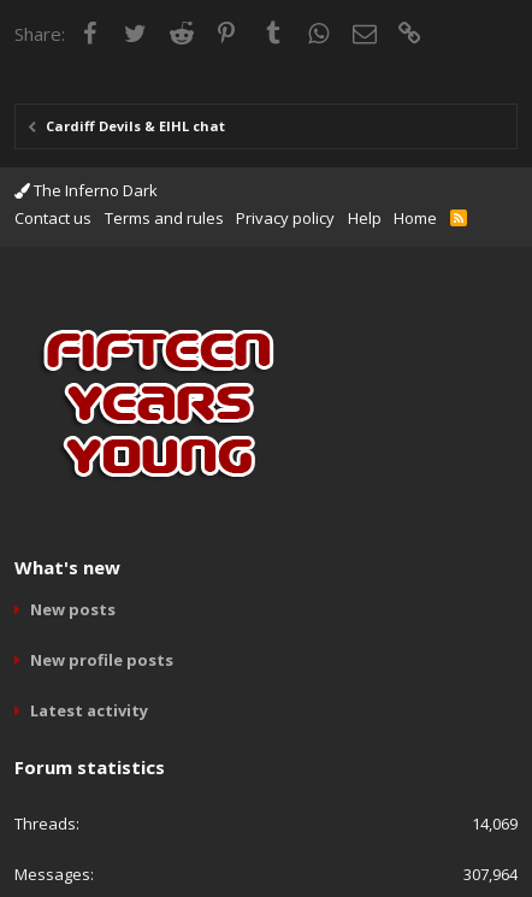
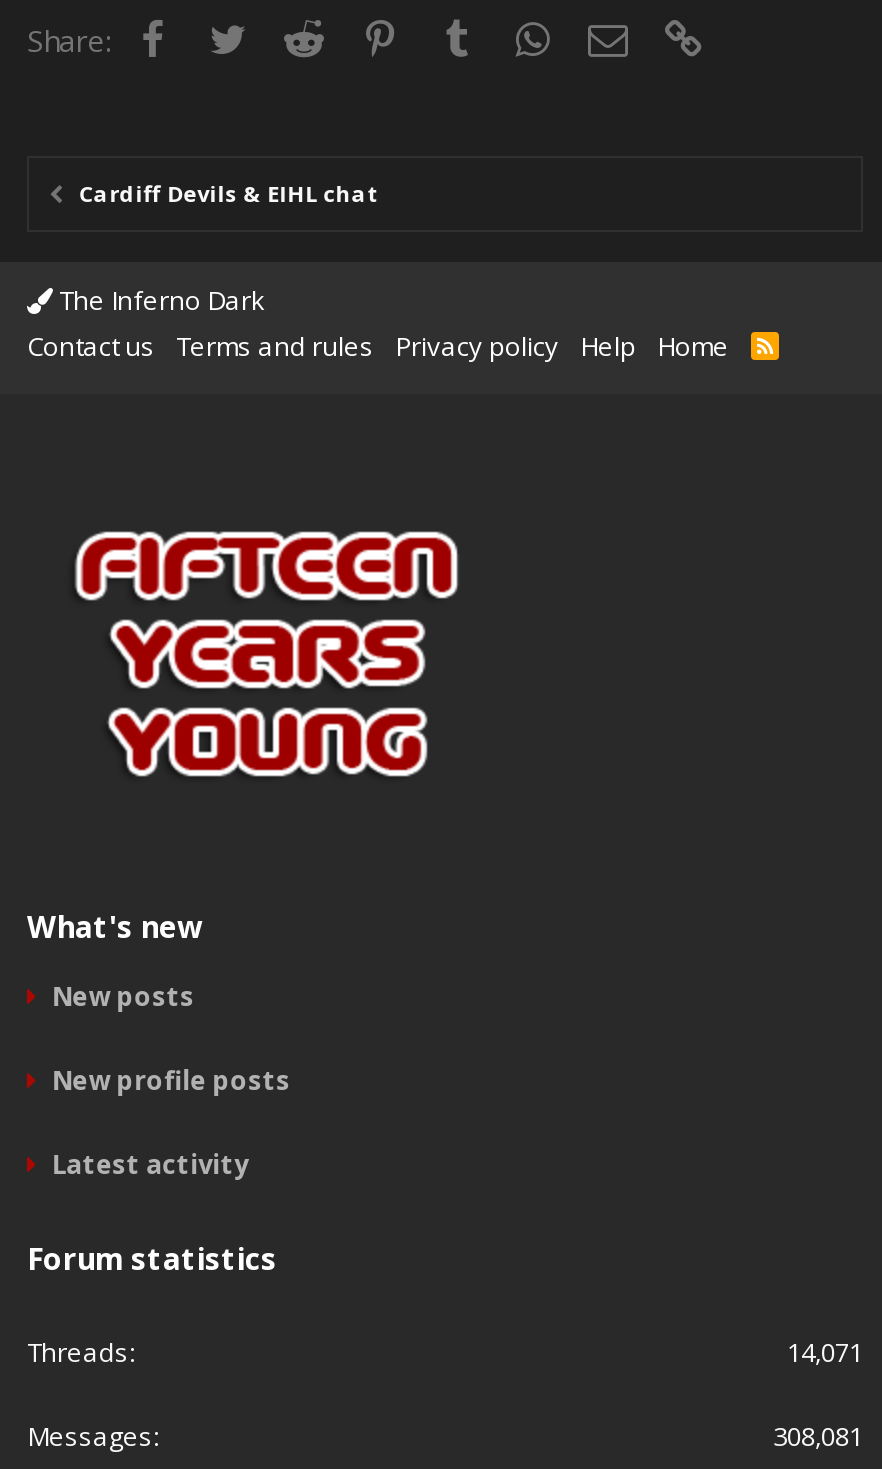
- 14,069
+ 14,071

- 307,964
+ 308,081
